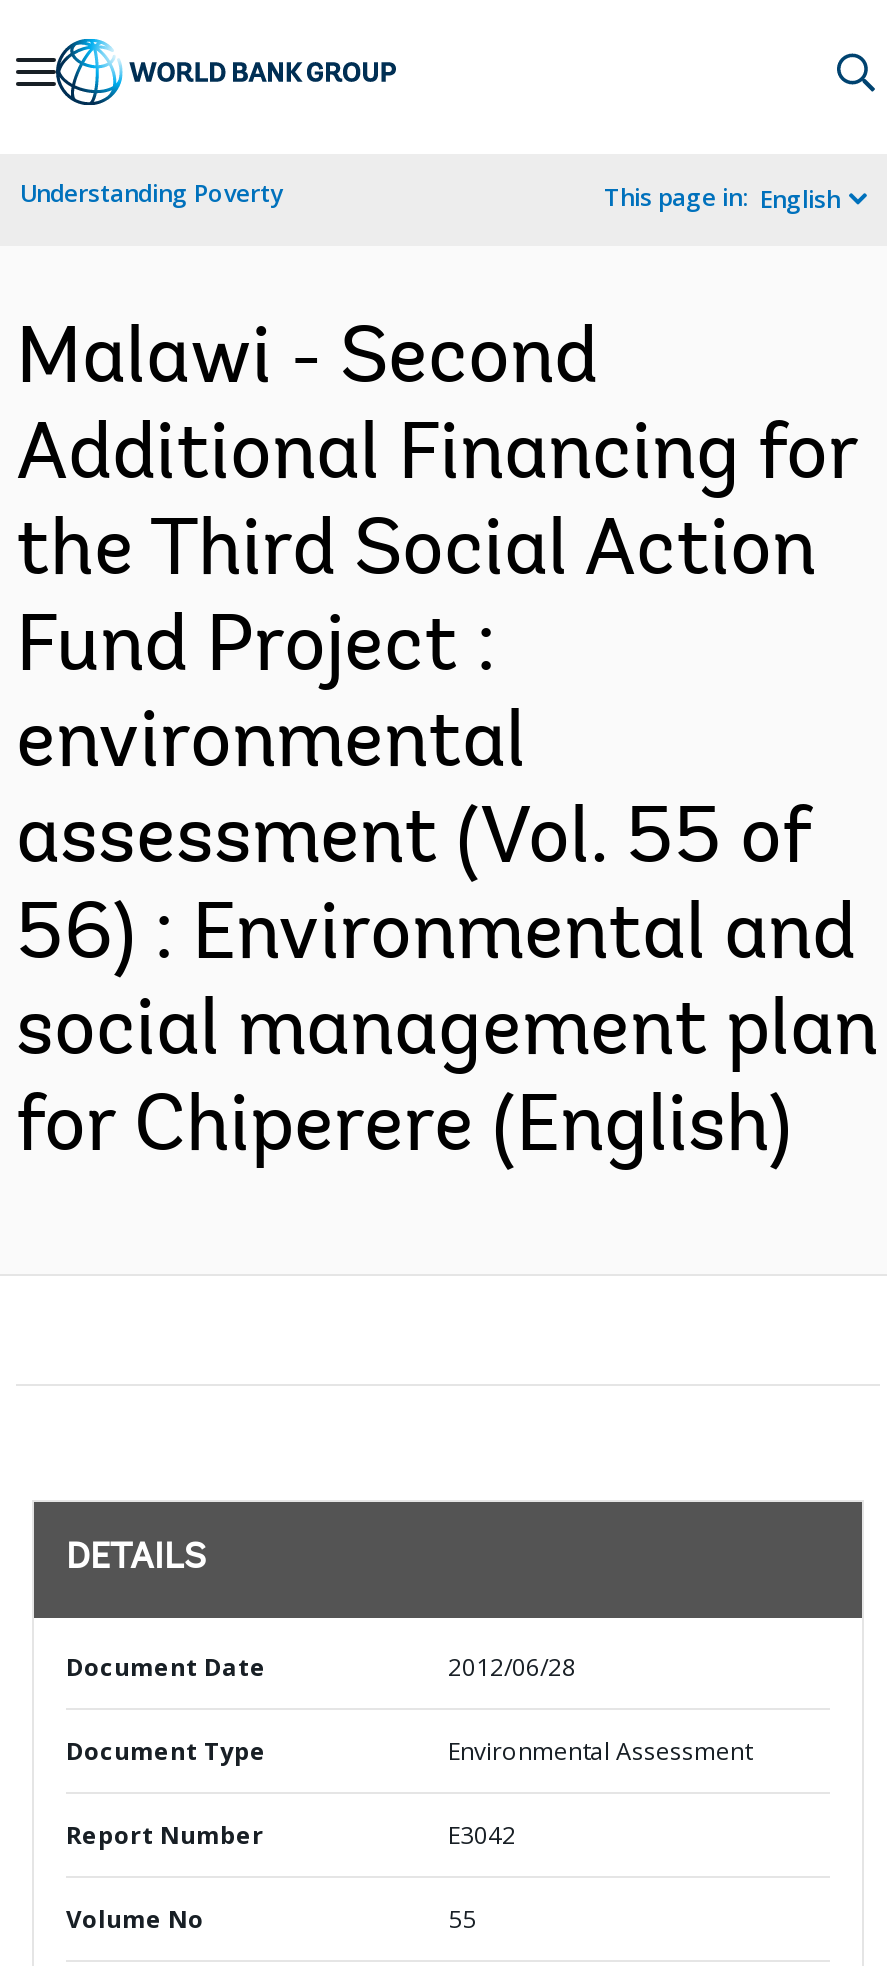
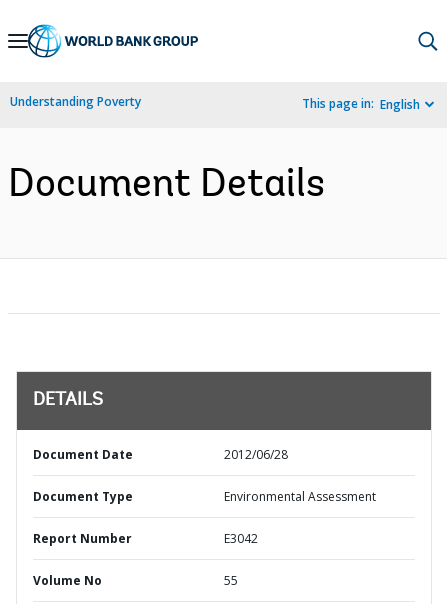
- Malawi - Second
- Additional Financing for
- the Third Social Action
- Fund Project :
- environmental
- assessment (Vol. 55 of
- 56) : Environmental and
- social management plan
- for Chiperere (English)
+ Document Details
